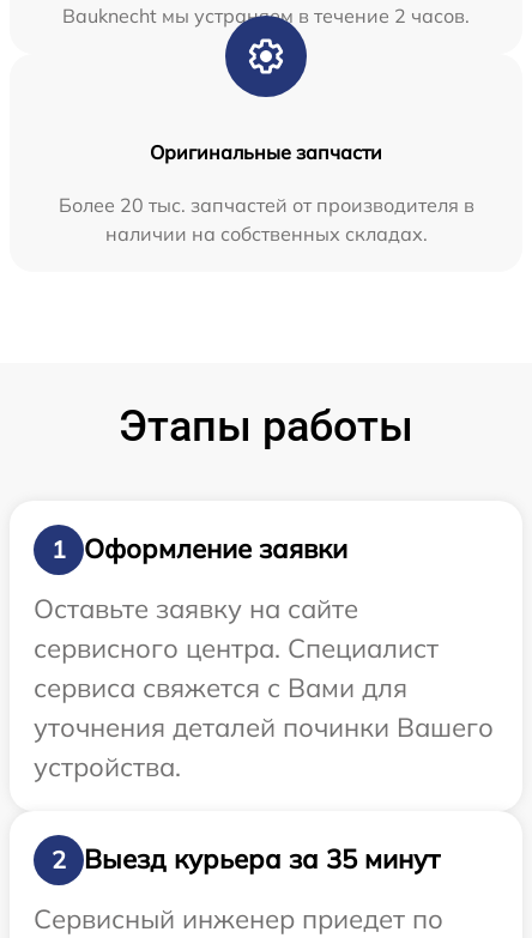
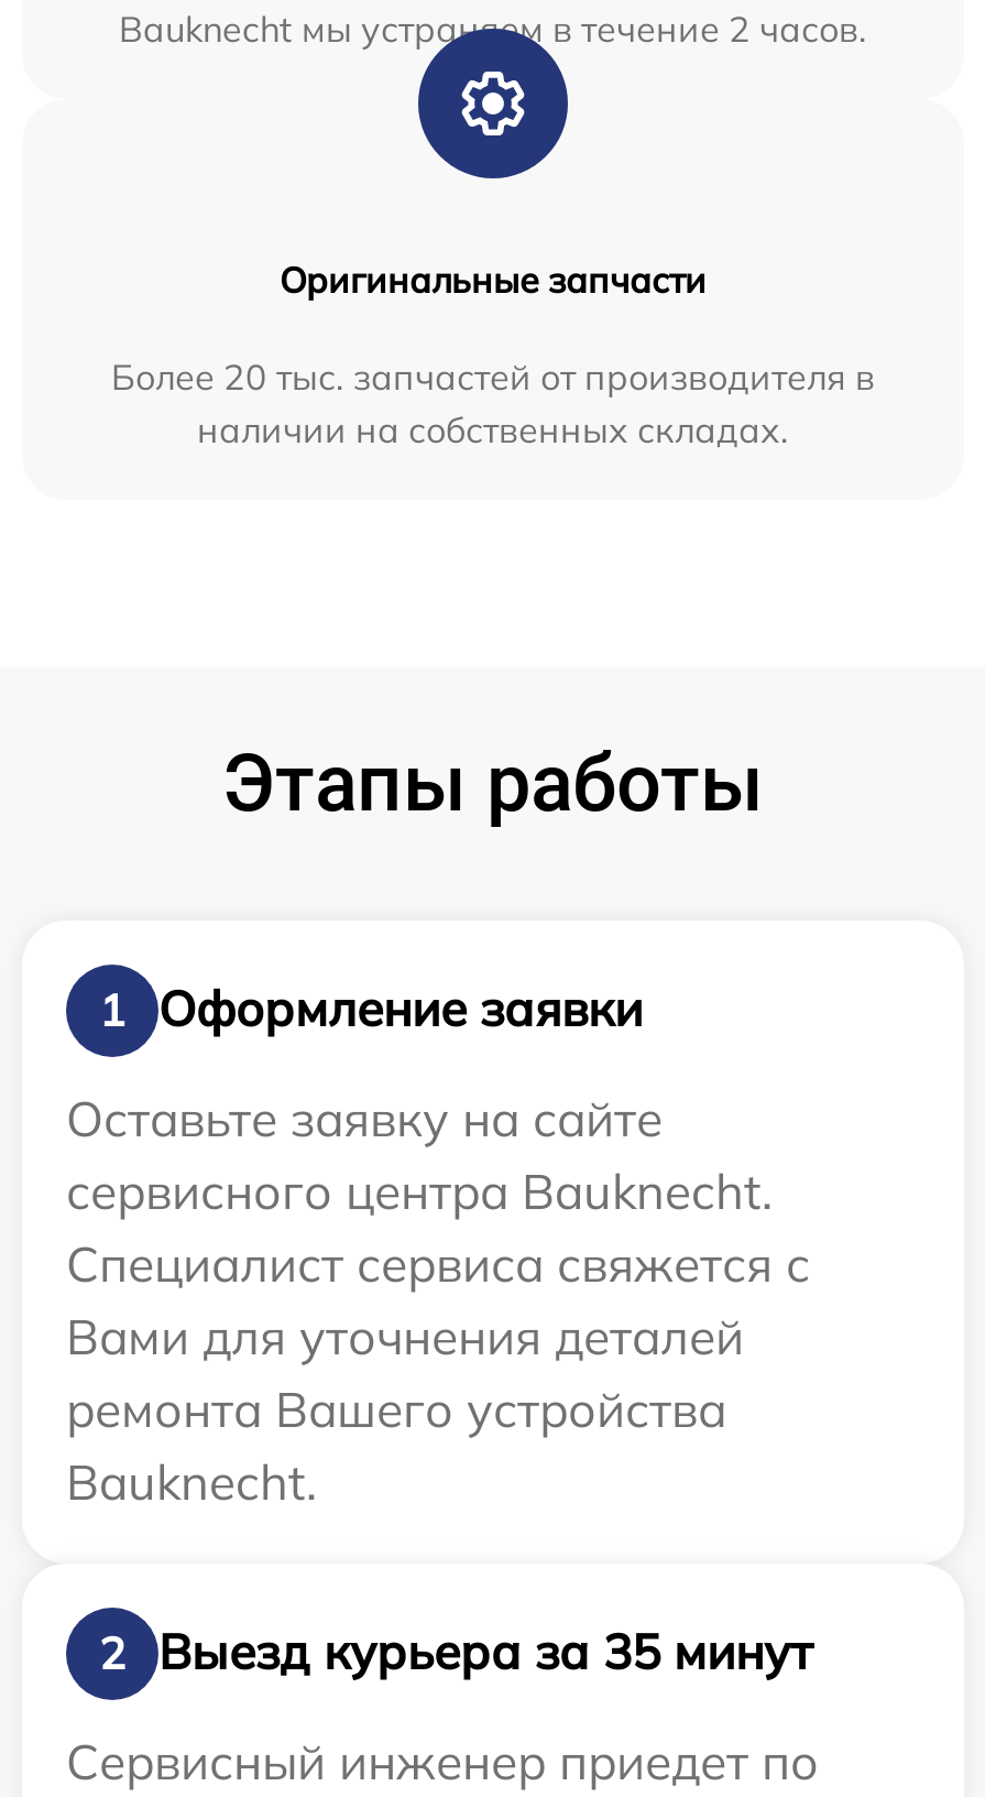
- сервисного центра. Специалист
- сервиса свяжется с Вами для
- уточнения деталей починки Вашего
- устройства.
+ сервисного центра Bauknecht.
+ Специалист сервиса свяжется с
+ Вами для уточнения деталей
+ ремонта Вашего устройства
+ Bauknecht.
